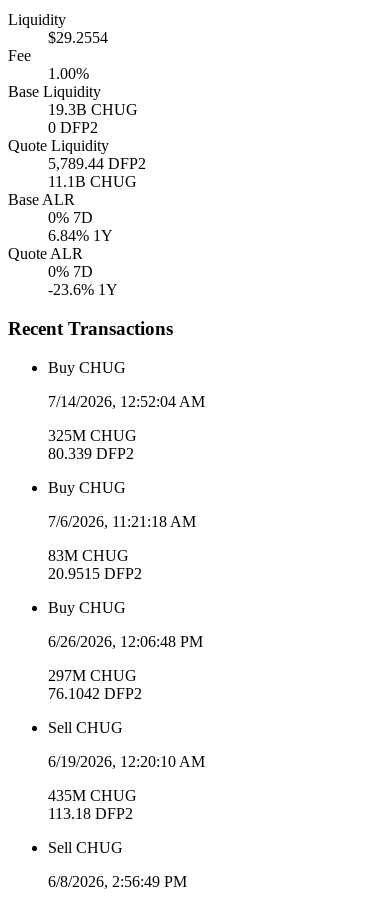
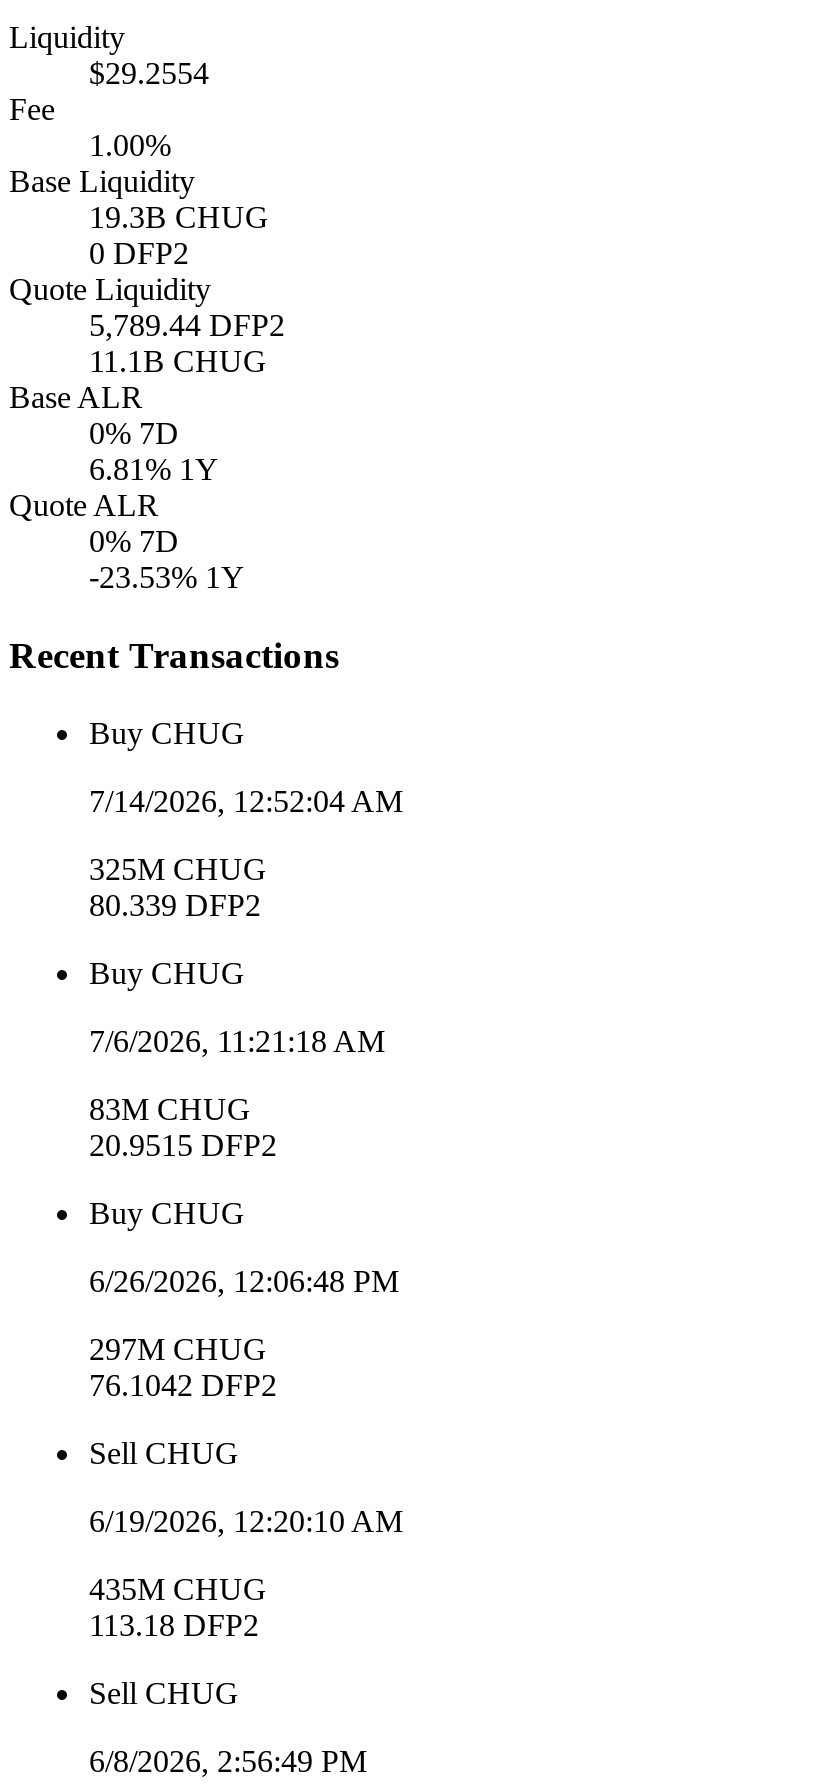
- 6.84% 1Y
+ 6.81% 1Y

- -23.6% 1Y
+ -23.53% 1Y
